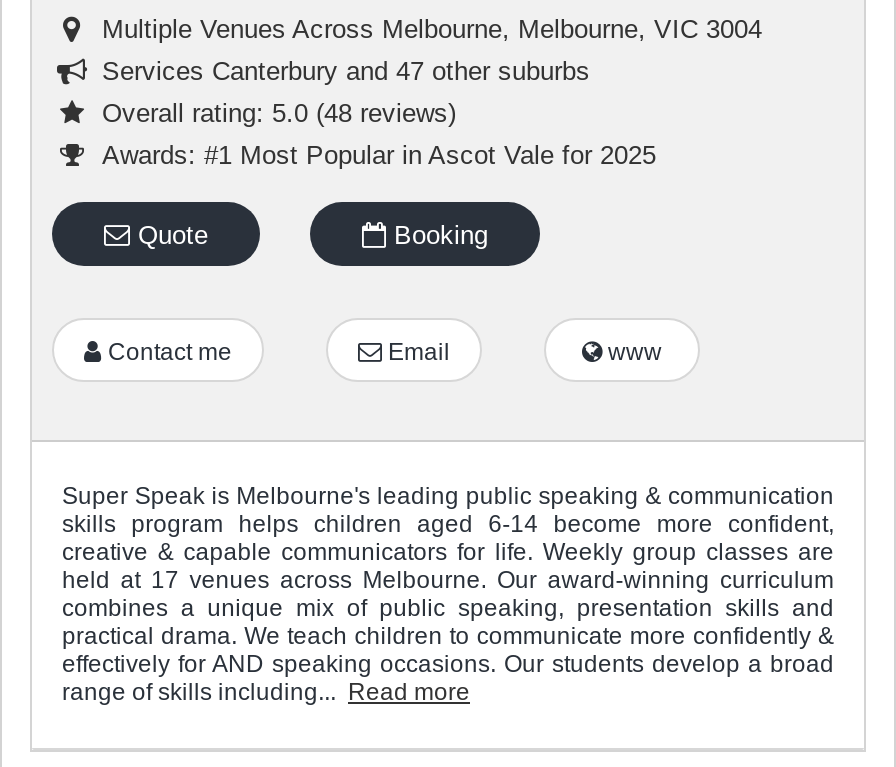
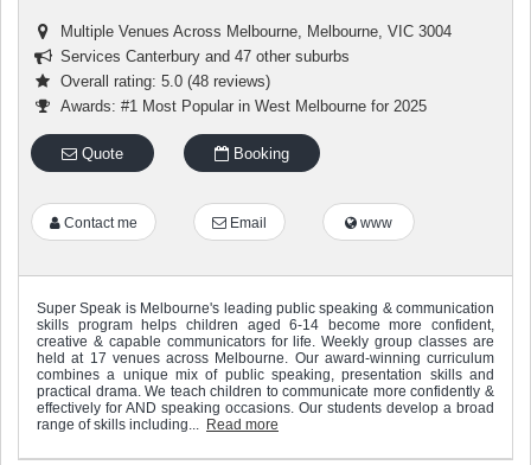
- Awards: #1 Most Popular in Ascot Vale for 2025
+ Awards: #1 Most Popular in West Melbourne for 2025
